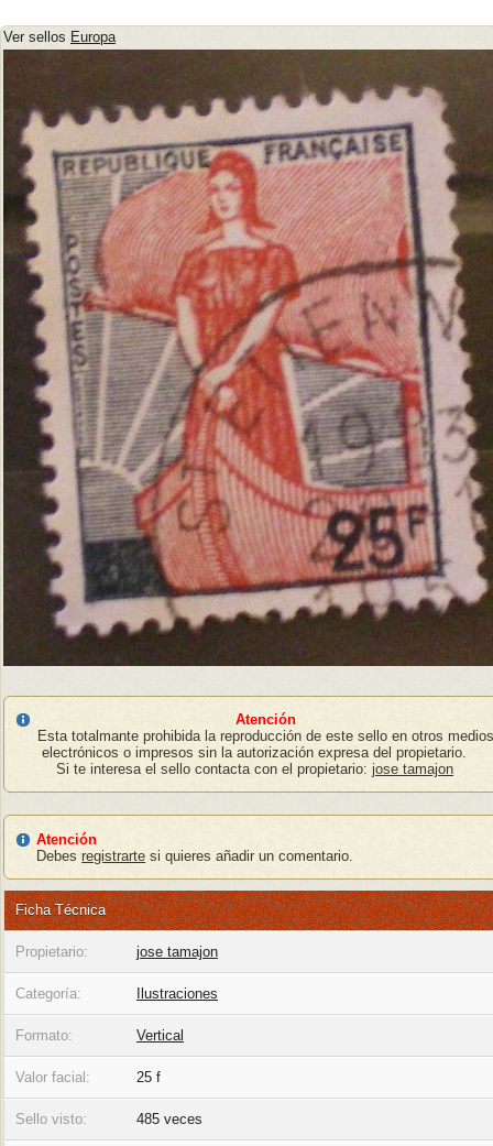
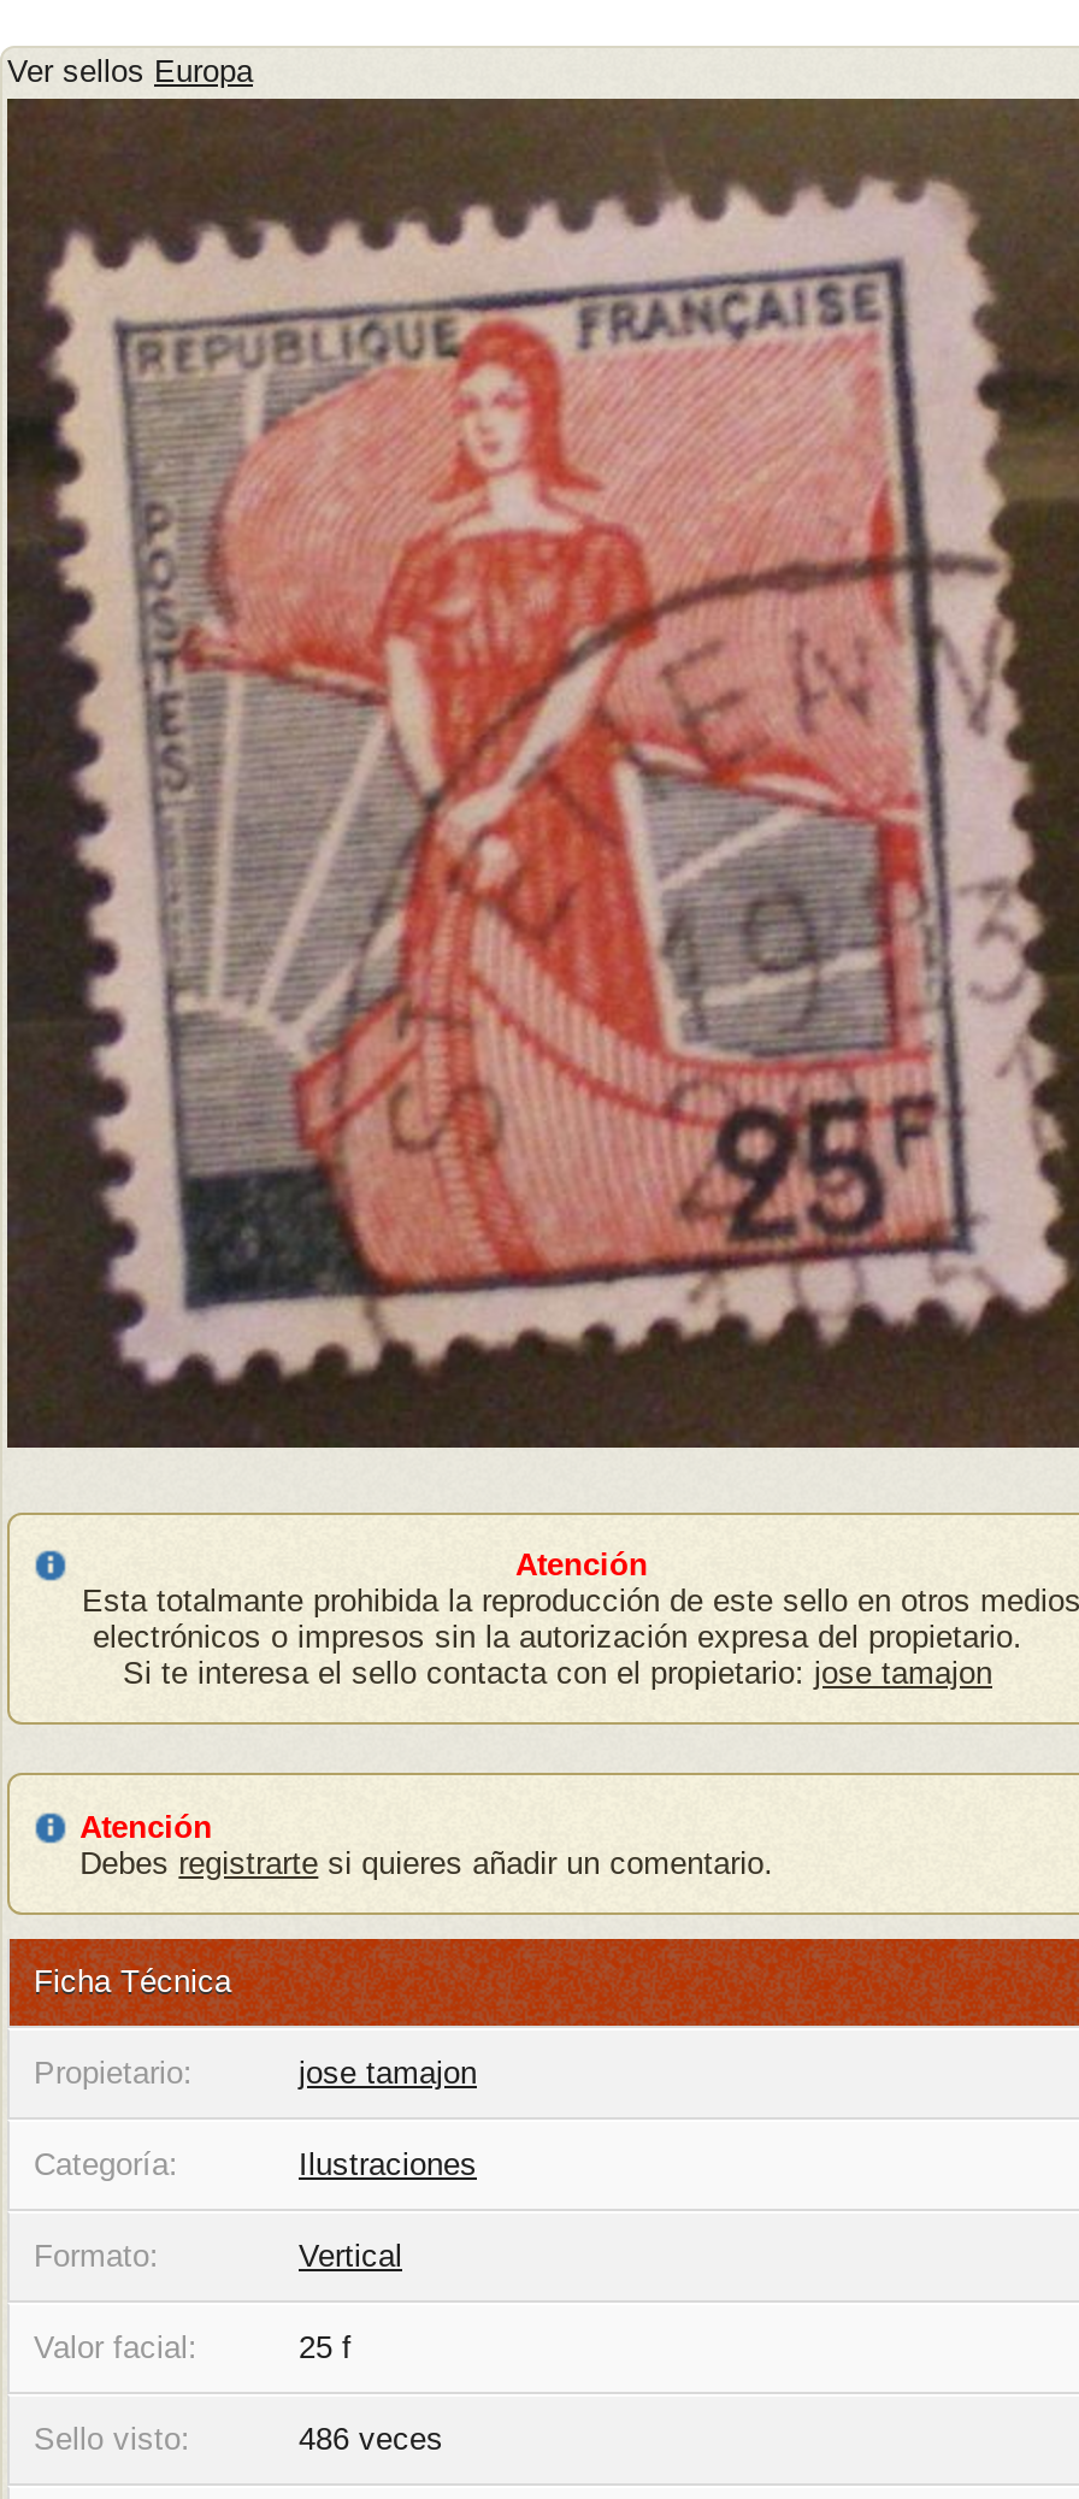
- 485 veces
+ 486 veces
